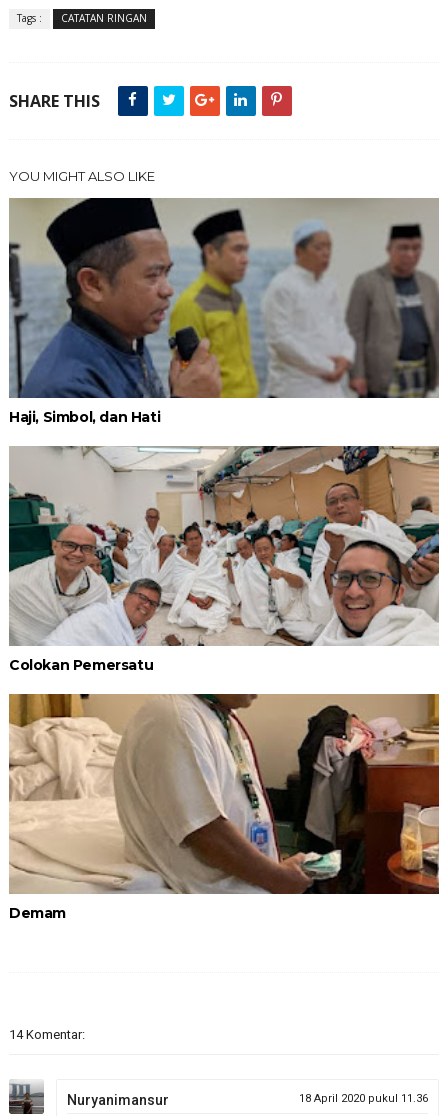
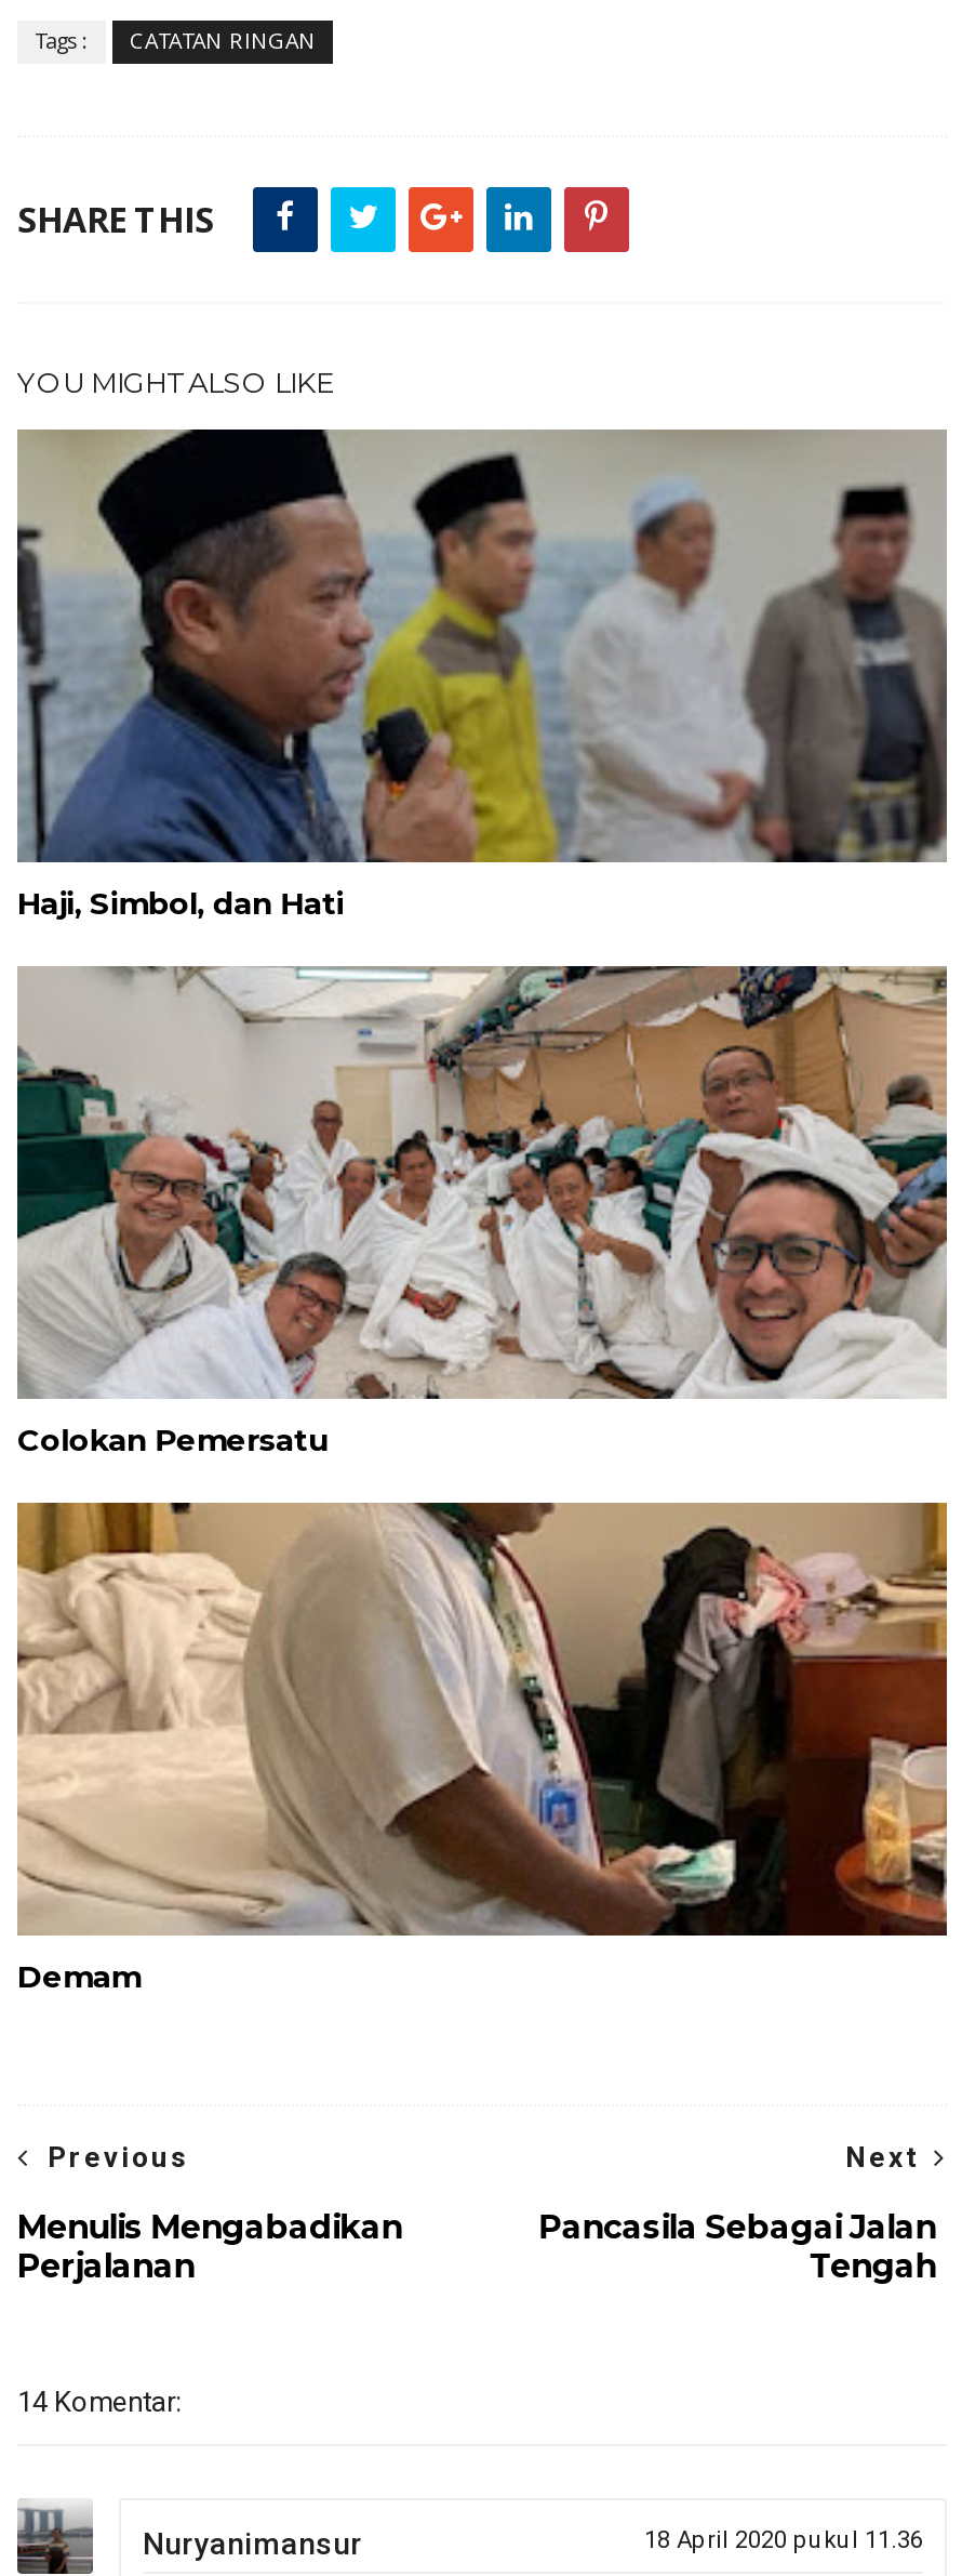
+ Previous
+ Menulis Mengabadikan
+ Perjalanan

+ Next
+ Pancasila Sebagai Jalan
+ Tengah
